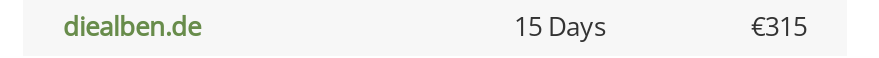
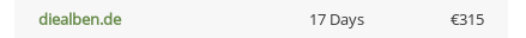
- 15 Days
+ 17 Days
